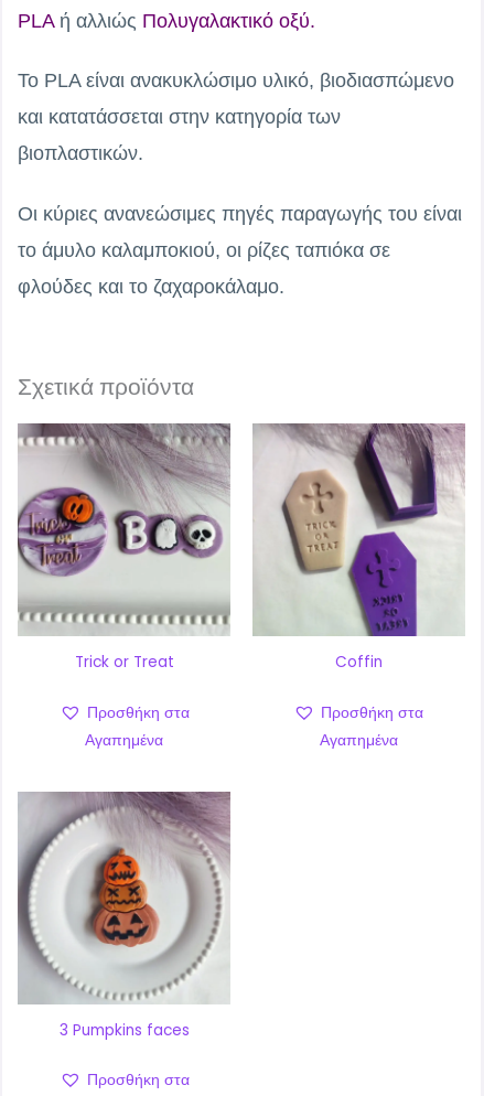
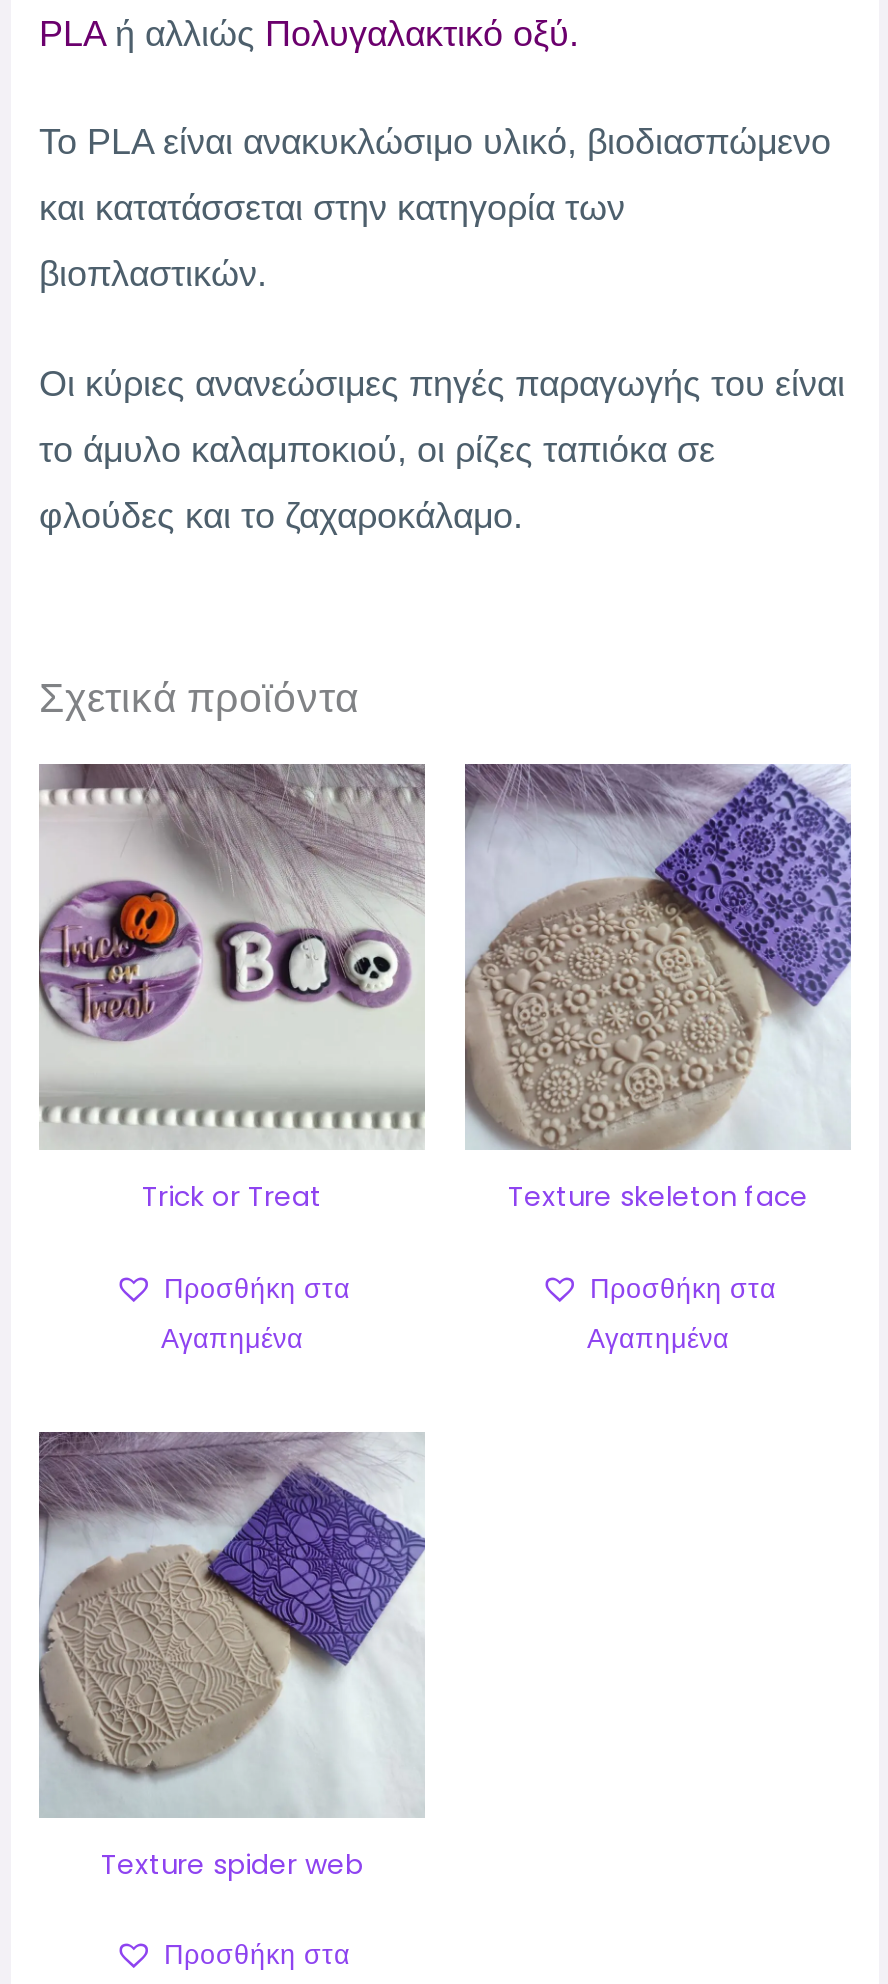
- [image]
- Coffin
+ [image]
+ Texture skeleton face

- [image]
- 3 Pumpkins faces
+ [image]
+ Texture spider web
